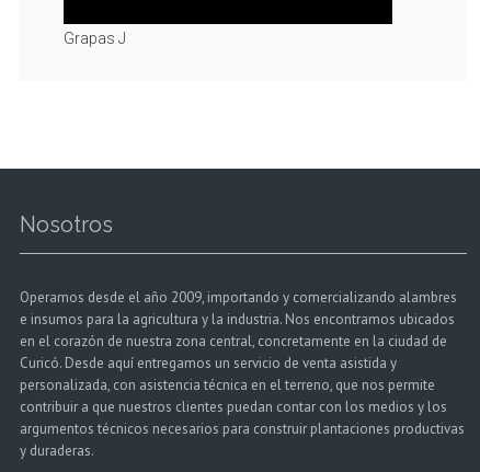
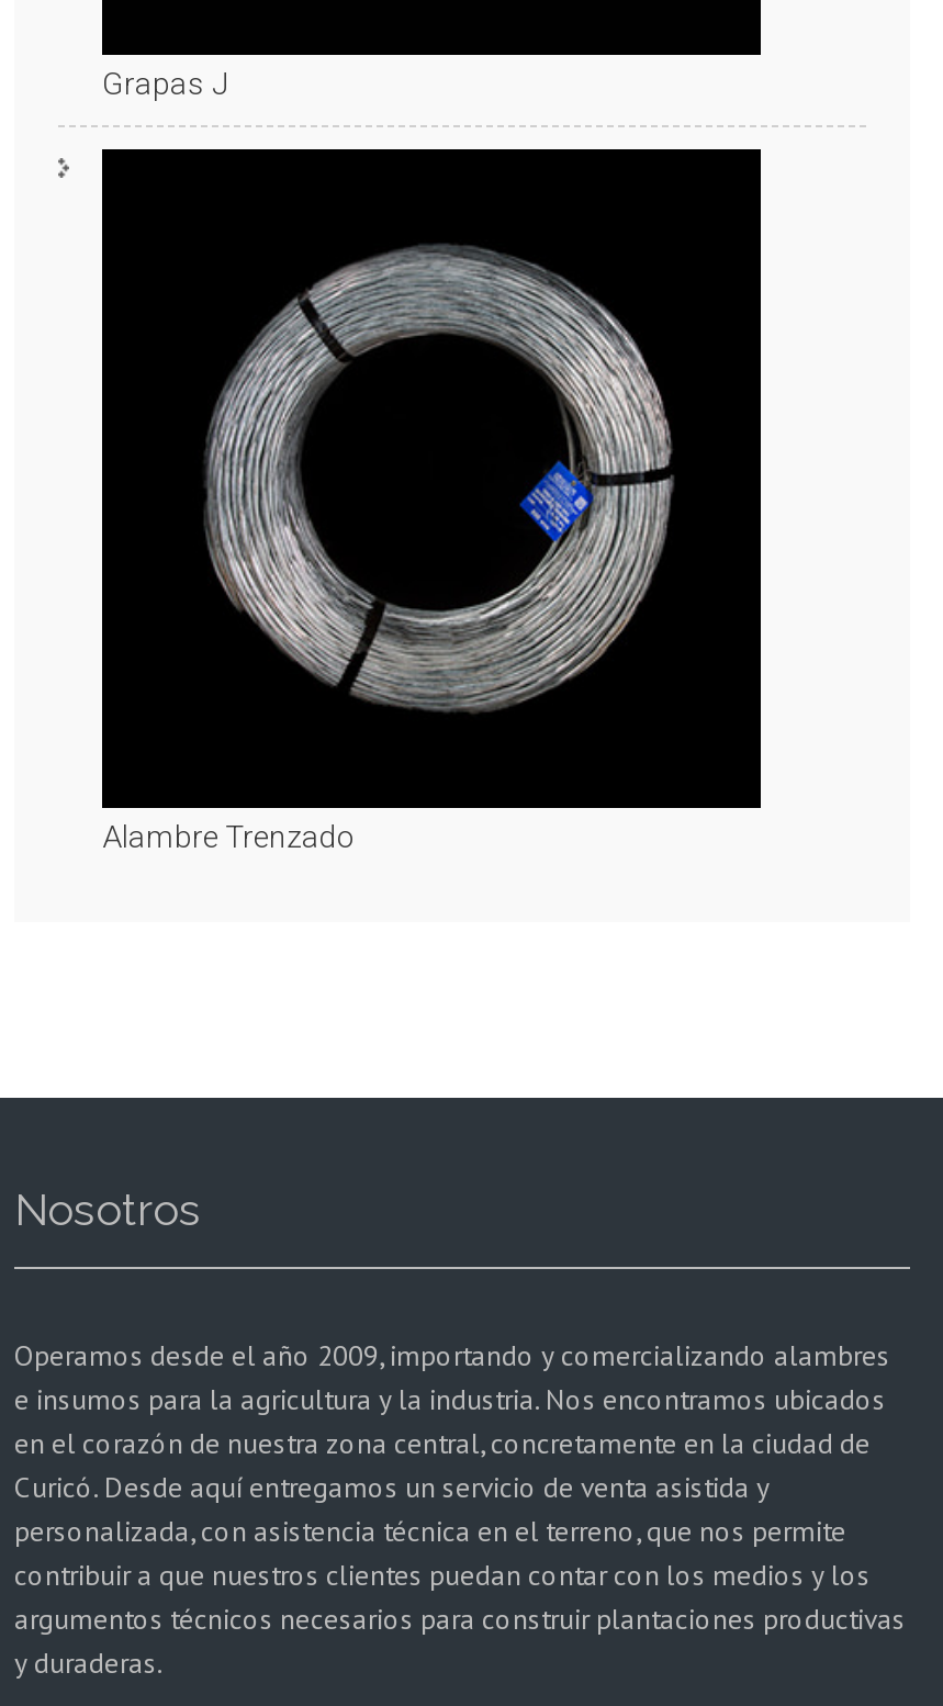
+ Alambre Trenzado

+ [image]
